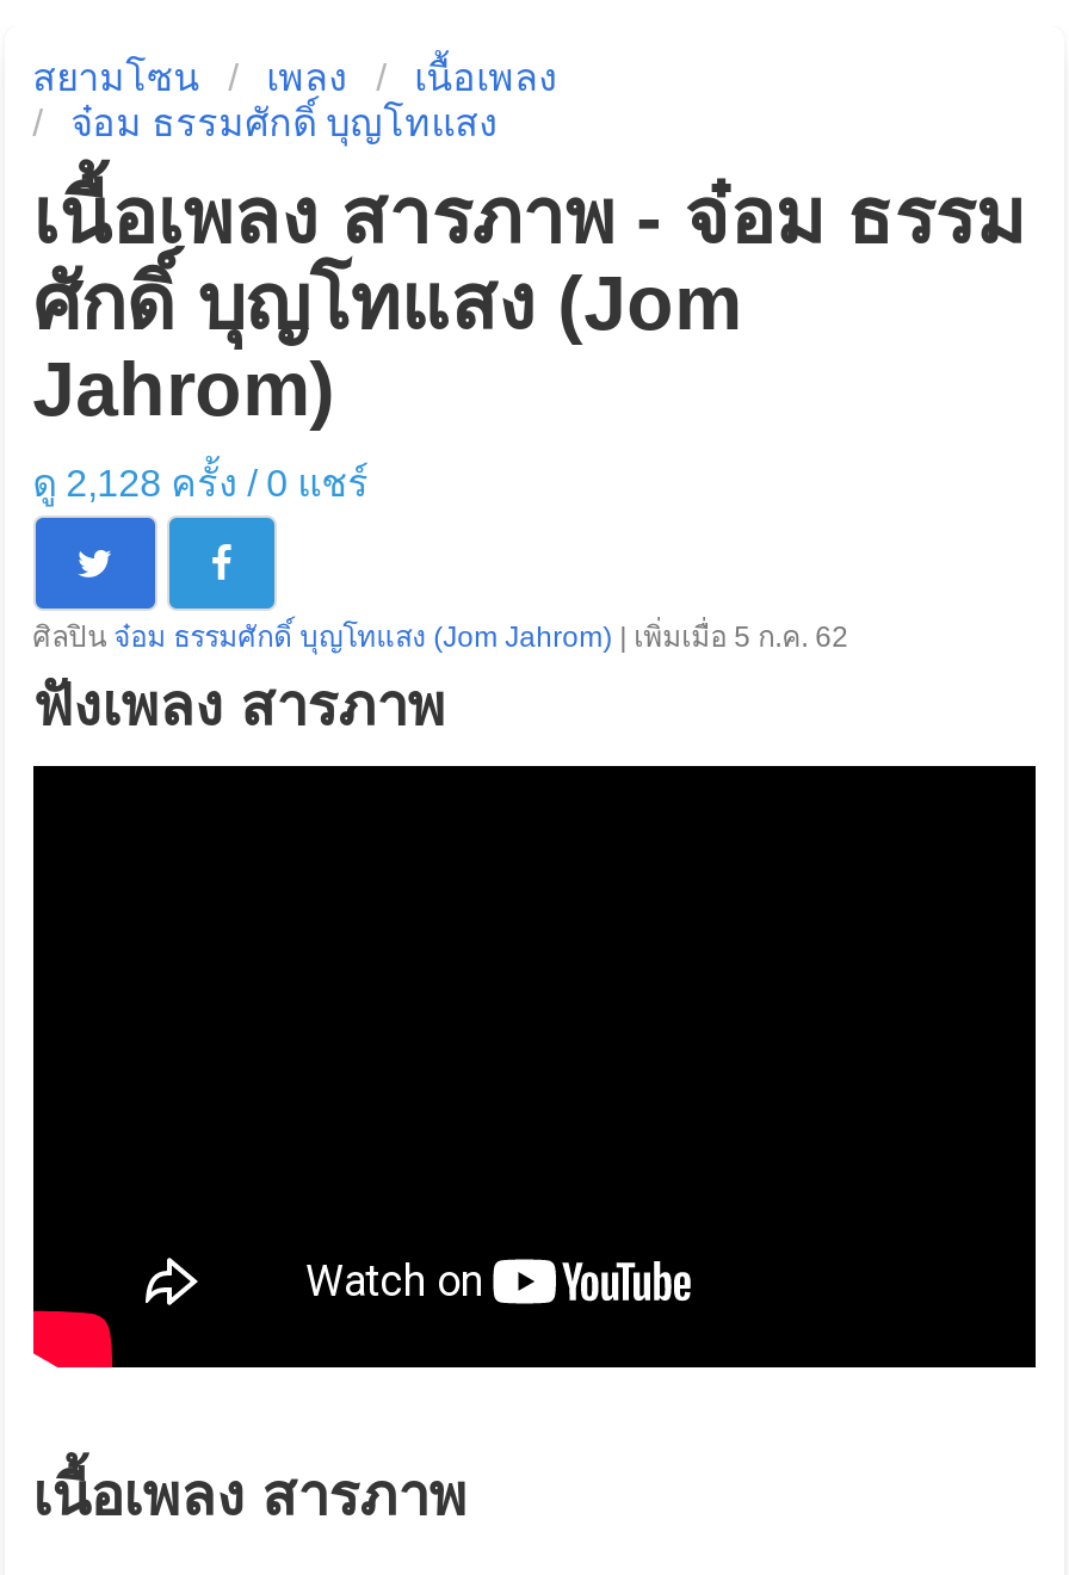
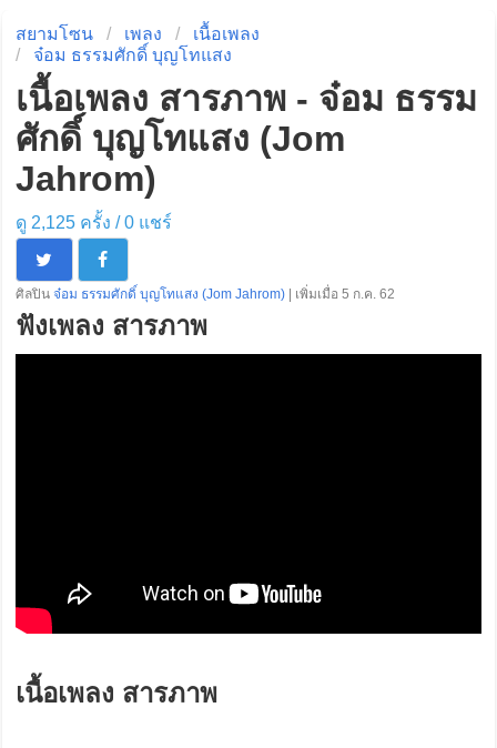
- ดู 2,128 ครั้ง / 0แชร์
+ ดู 2,125 ครั้ง / 0แชร์
